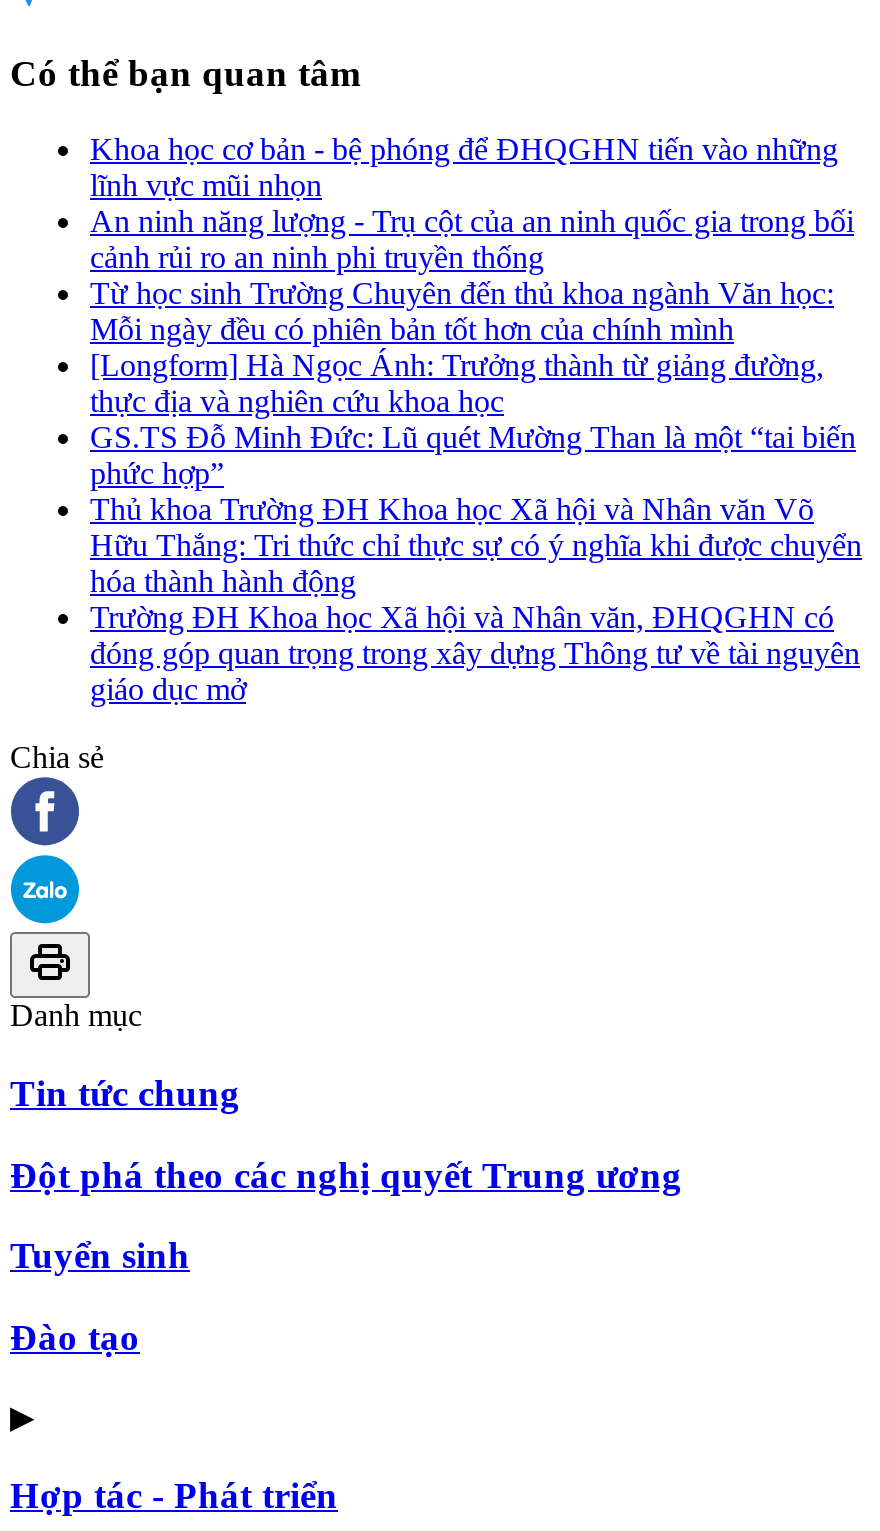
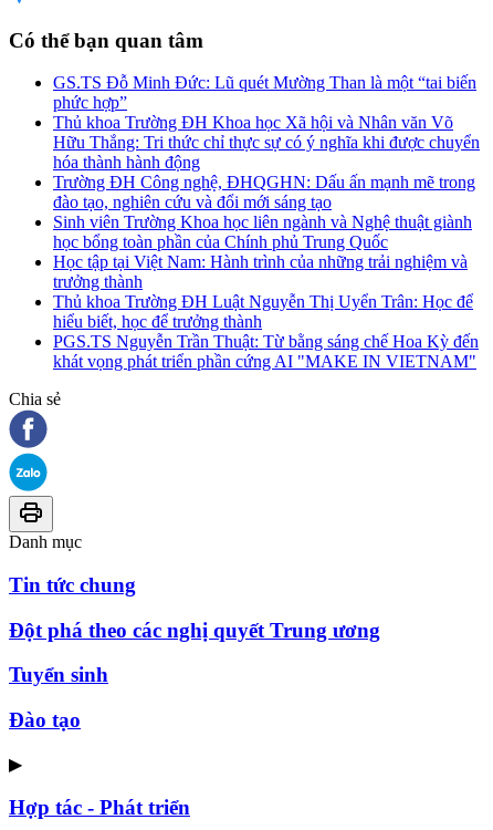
- Khoa học cơ bản - bệ phóng để ĐHQGHN tiến vào những
- lĩnh vực mũi nhọn
- An ninh năng lượng - Trụ cột của an ninh quốc gia trong bối
- cảnh rủi ro an ninh phi truyền thống
- Từ học sinh Trường Chuyên đến thủ khoa ngành Văn học:
- Mỗi ngày đều có phiên bản tốt hơn của chính mình
- [Longform] Hà Ngọc Ánh: Trưởng thành từ giảng đường,
- thực địa và nghiên cứu khoa học

moved up: GS.TS Đỗ Minh Đức: Lũ quét Mường Than là một “tai biến | phức hợp” | Thủ khoa Trường ĐH Khoa học Xã hội và Nhân văn Võ | Hữu Thắng: Tri thức chỉ thực sự có ý nghĩa khi được chuyển | hóa thành hành động

- Trường ĐH Khoa học Xã hội và Nhân văn, ĐHQGHN có
- đóng góp quan trọng trong xây dựng Thông tư về tài nguyên
- giáo dục mở
+ Trường ĐH Công nghệ, ĐHQGHN: Dấu ấn mạnh mẽ trong
+ đào tạo, nghiên cứu và đổi mới sáng tạo
+ Sinh viên Trường Khoa học liên ngành và Nghệ thuật giành
+ học bổng toàn phần của Chính phủ Trung Quốc
+ Học tập tại Việt Nam: Hành trình của những trải nghiệm và
+ trưởng thành
+ Thủ khoa Trường ĐH Luật Nguyễn Thị Uyển Trân: Học để
+ hiểu biết, học để trưởng thành
+ PGS.TS Nguyễn Trần Thuật: Từ bằng sáng chế Hoa Kỳ đến
+ khát vọng phát triển phần cứng AI "MAKE IN VIETNAM"
